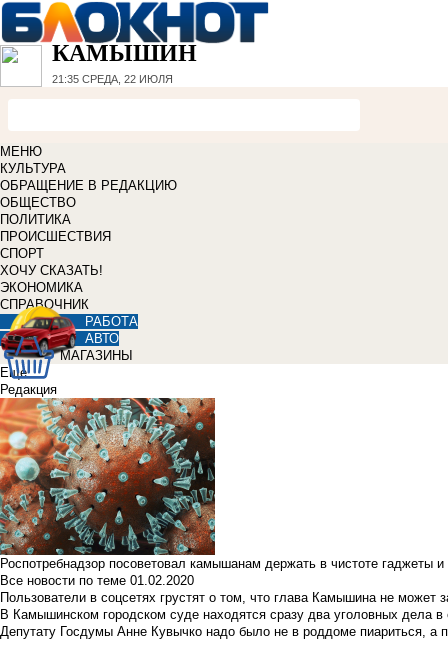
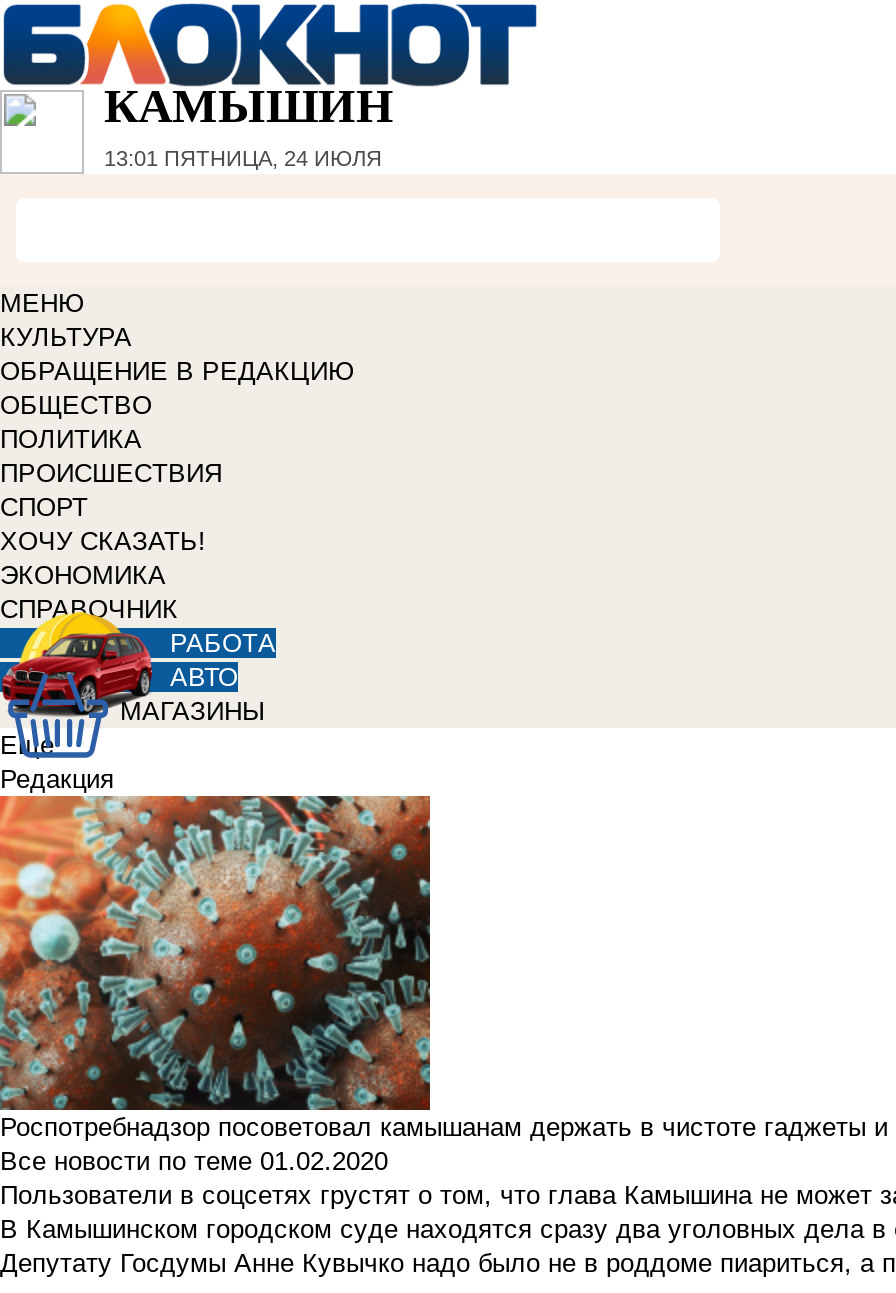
- 21:35 СРЕДА, 22 ИЮЛЯ
+ 13:01 ПЯТНИЦА, 24 ИЮЛЯ
